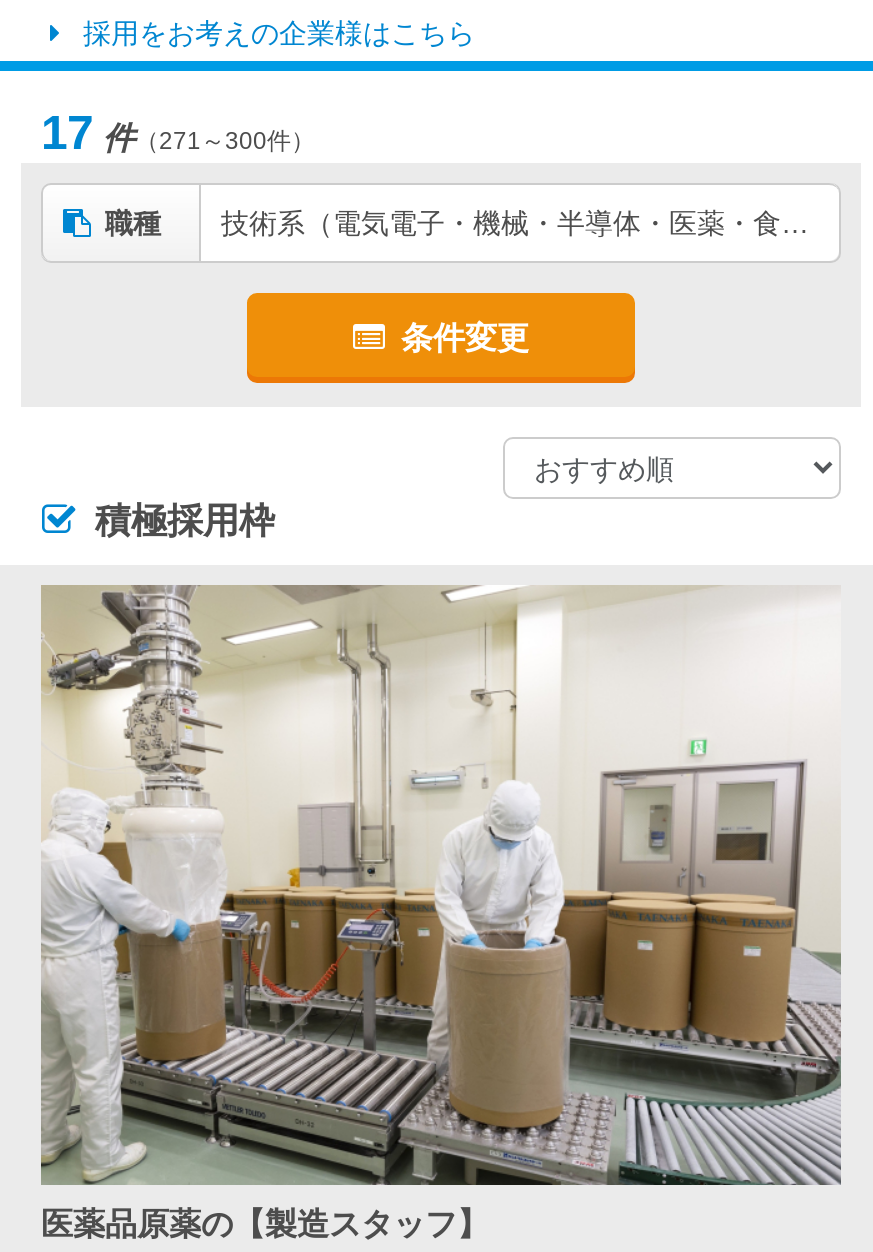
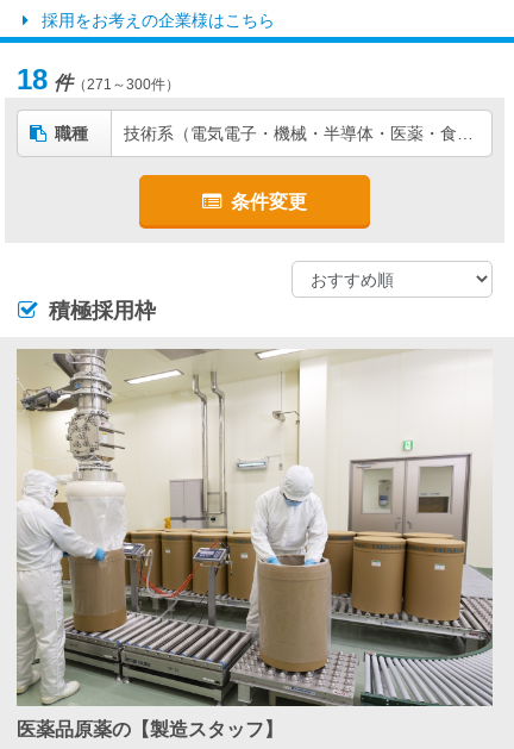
- 17 件（271～300件）
+ 18 件（271～300件）
